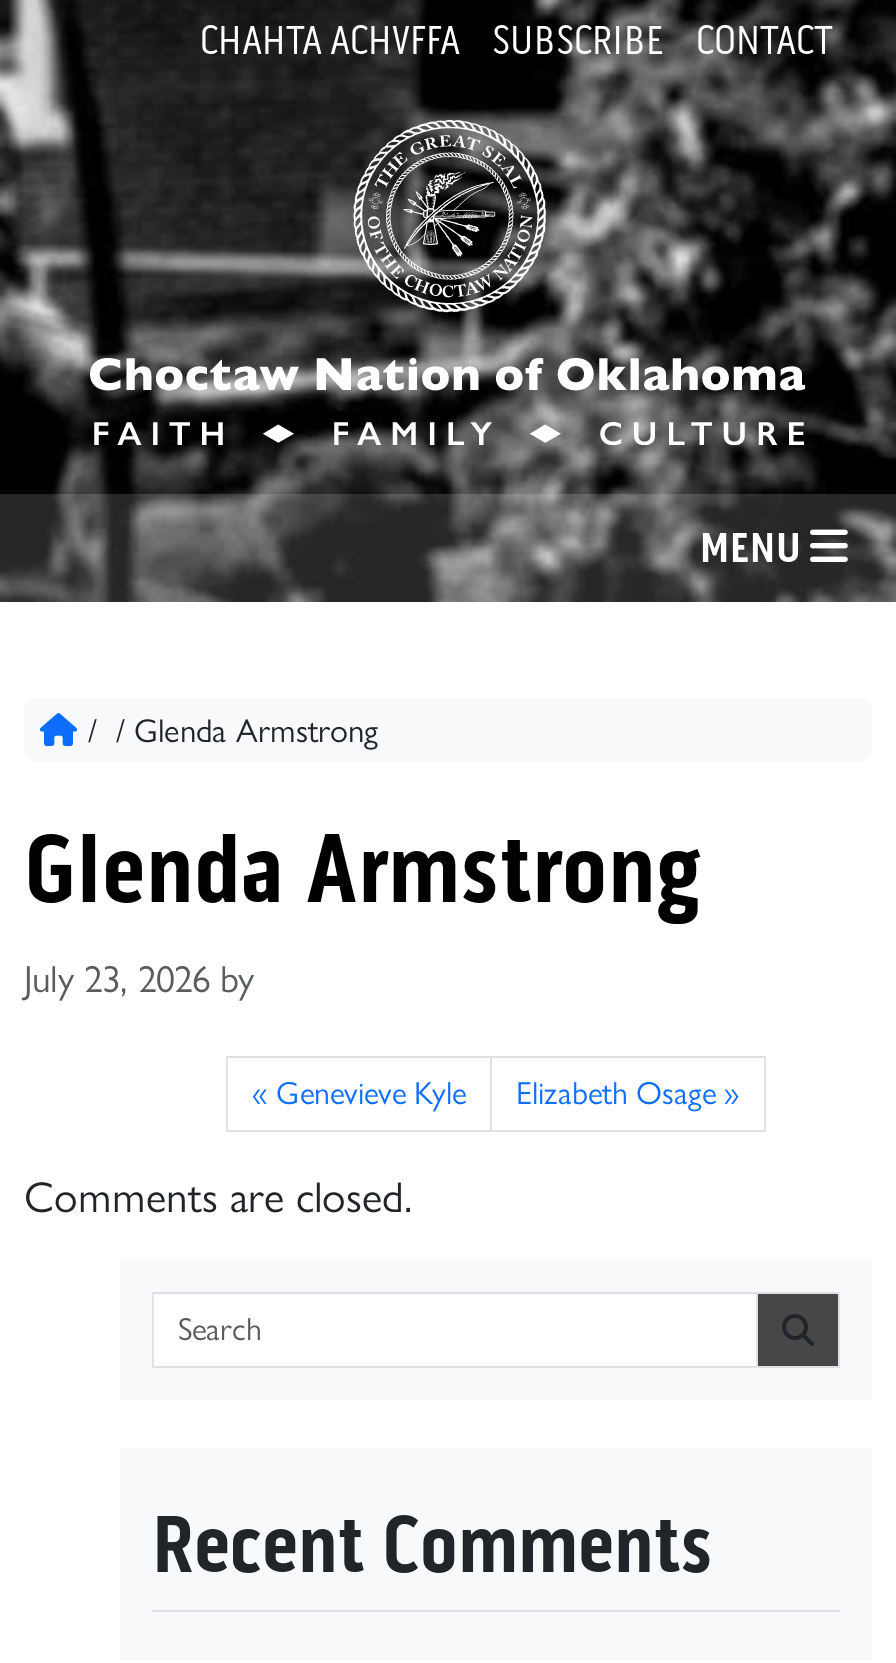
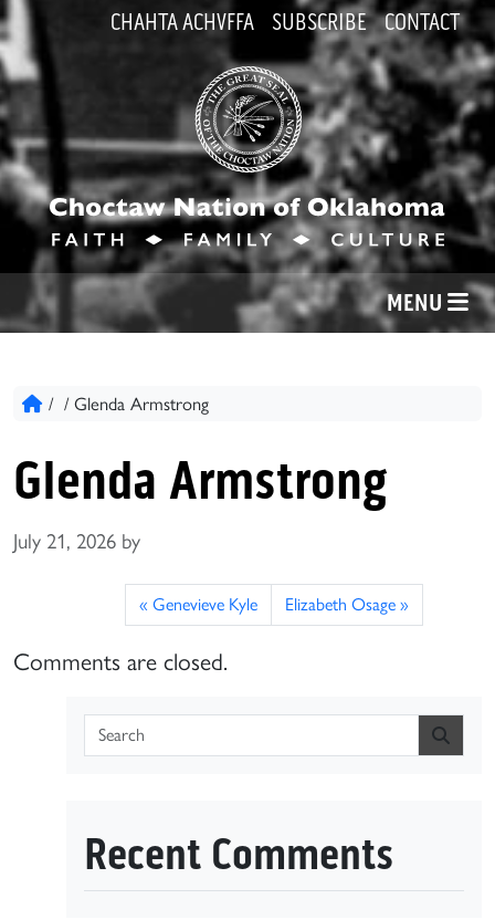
- July 23, 2026 by
+ July 21, 2026 by
